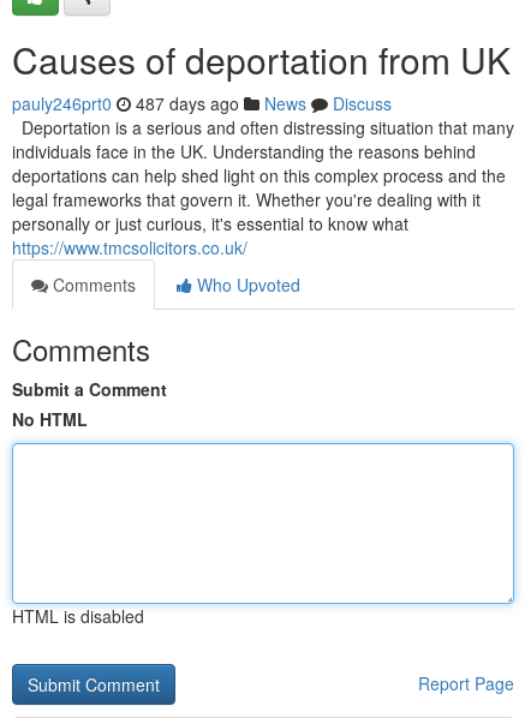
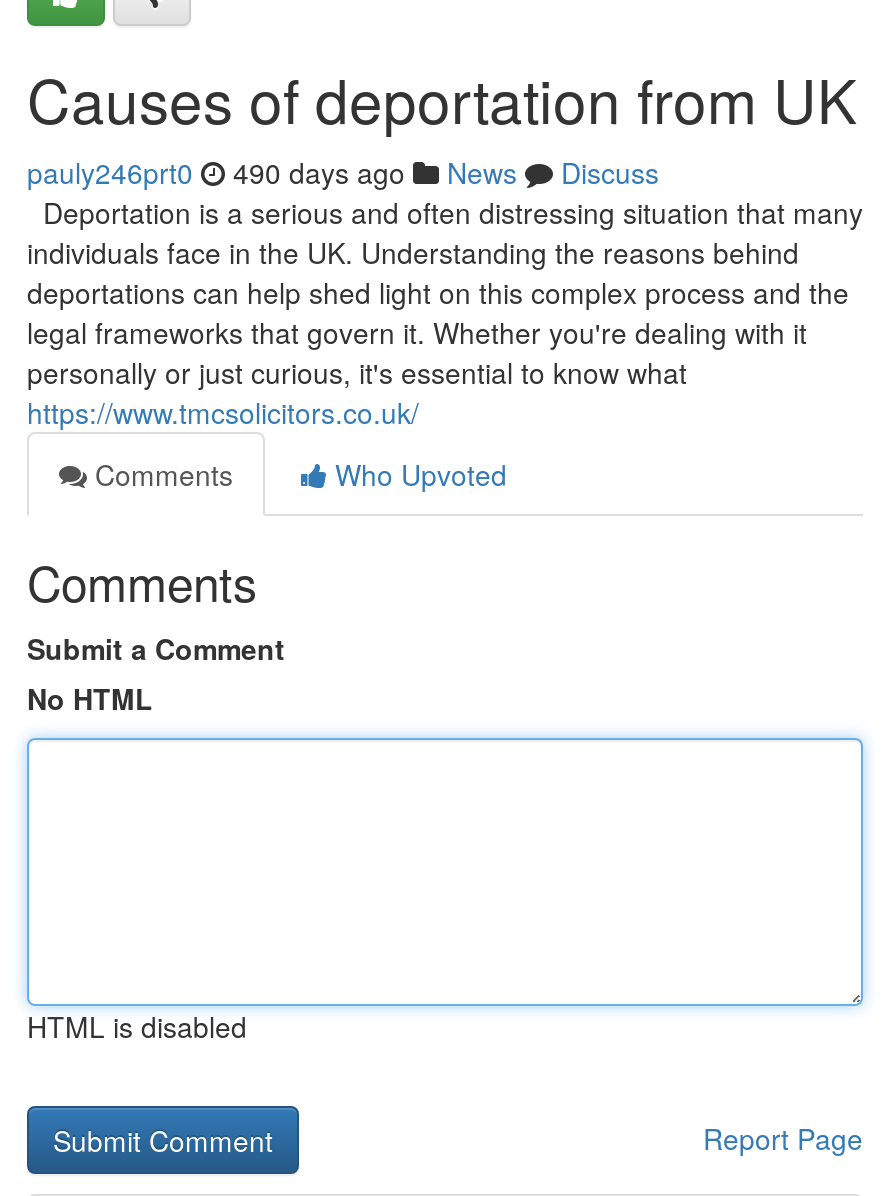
- pauly246prt0 487 days ago News Discuss
+ pauly246prt0 490 days ago News Discuss
